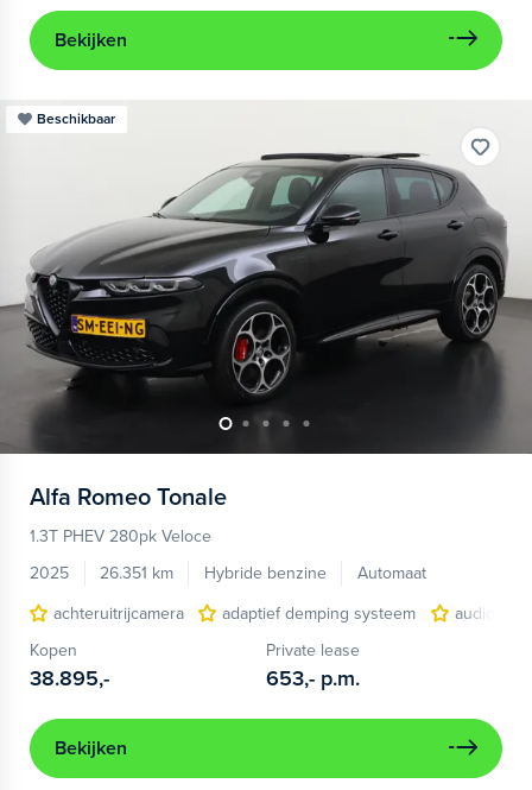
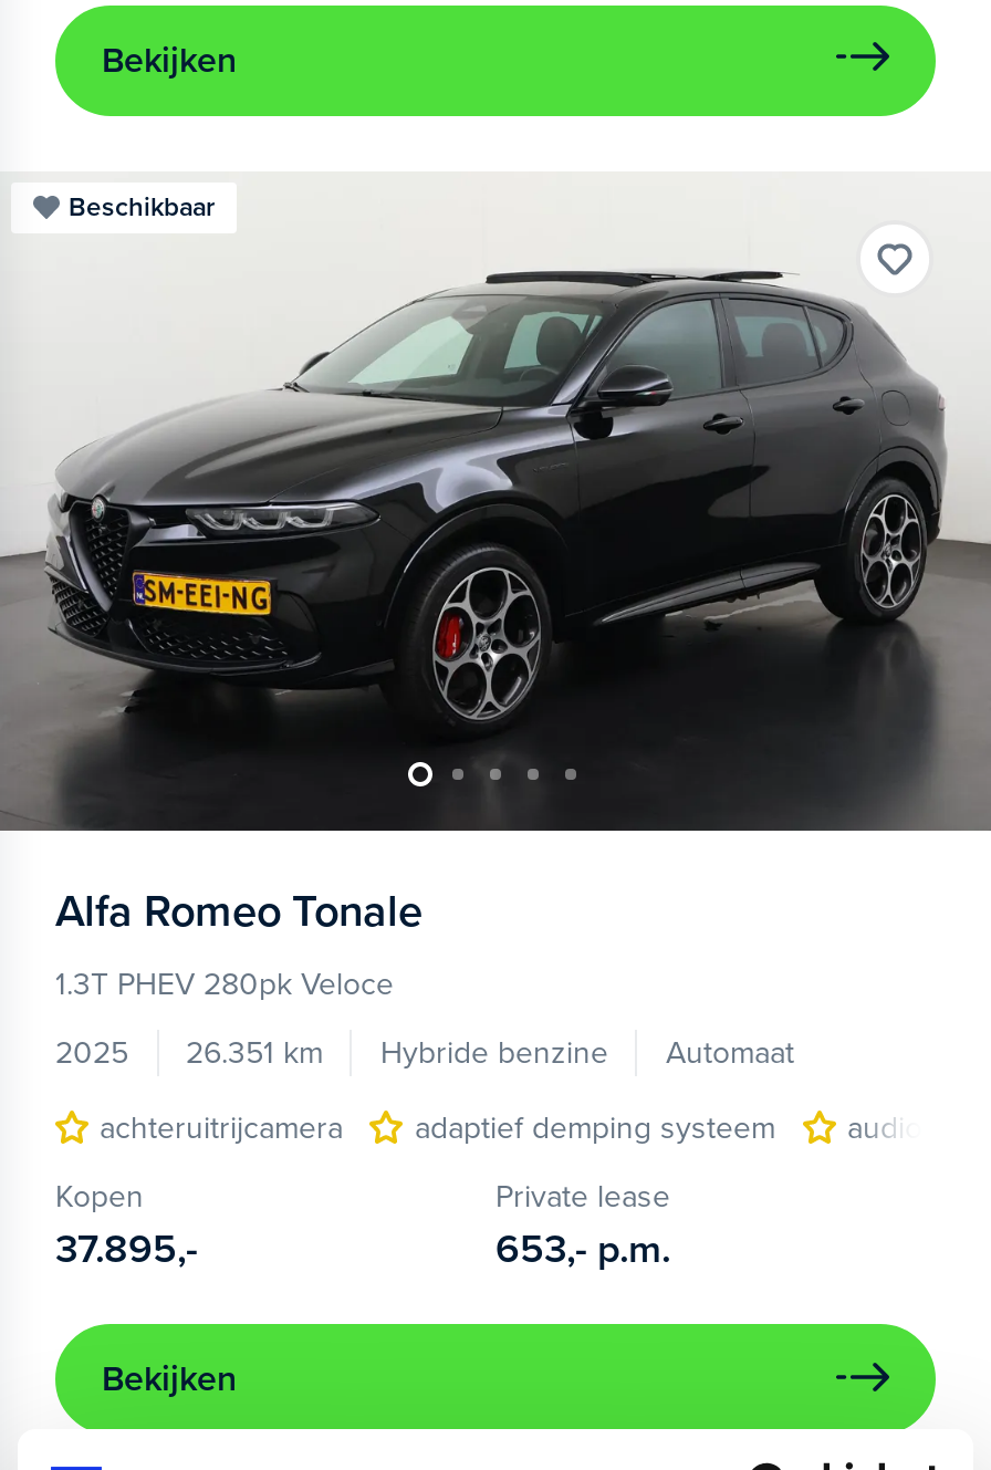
- 38.895,-
+ 37.895,-
